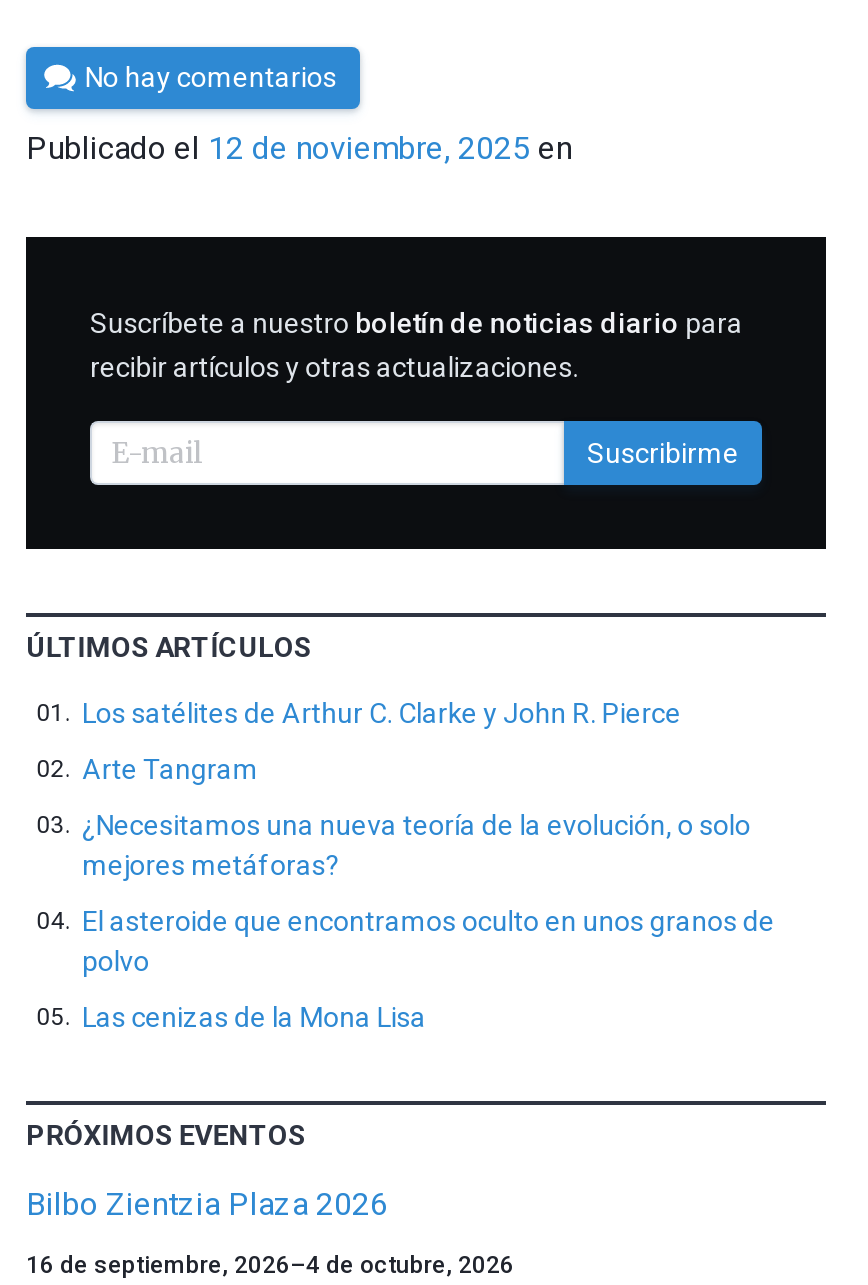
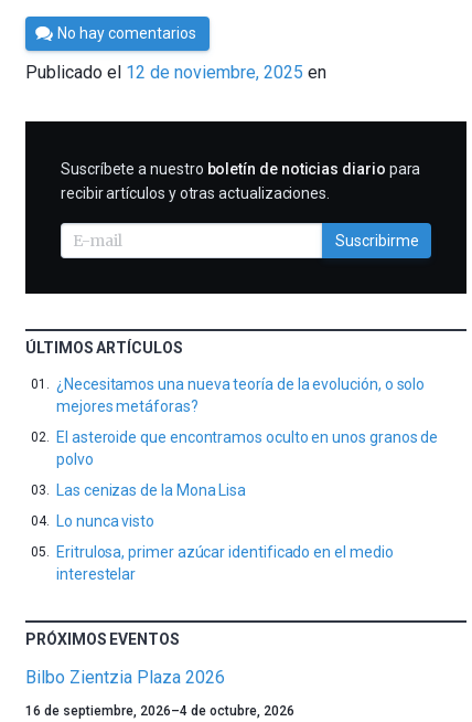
- Los satélites de Arthur C. Clarke y John R. Pierce
- Arte Tangram

moved up: ¿Necesitamos una nueva teoría de la evolución, o solo | mejores metáforas? | El asteroide que encontramos oculto en unos granos de | polvo | Las cenizas de la Mona Lisa

+ Lo nunca visto
+ Eritrulosa, primer azúcar identificado en el medio
+ interestelar
